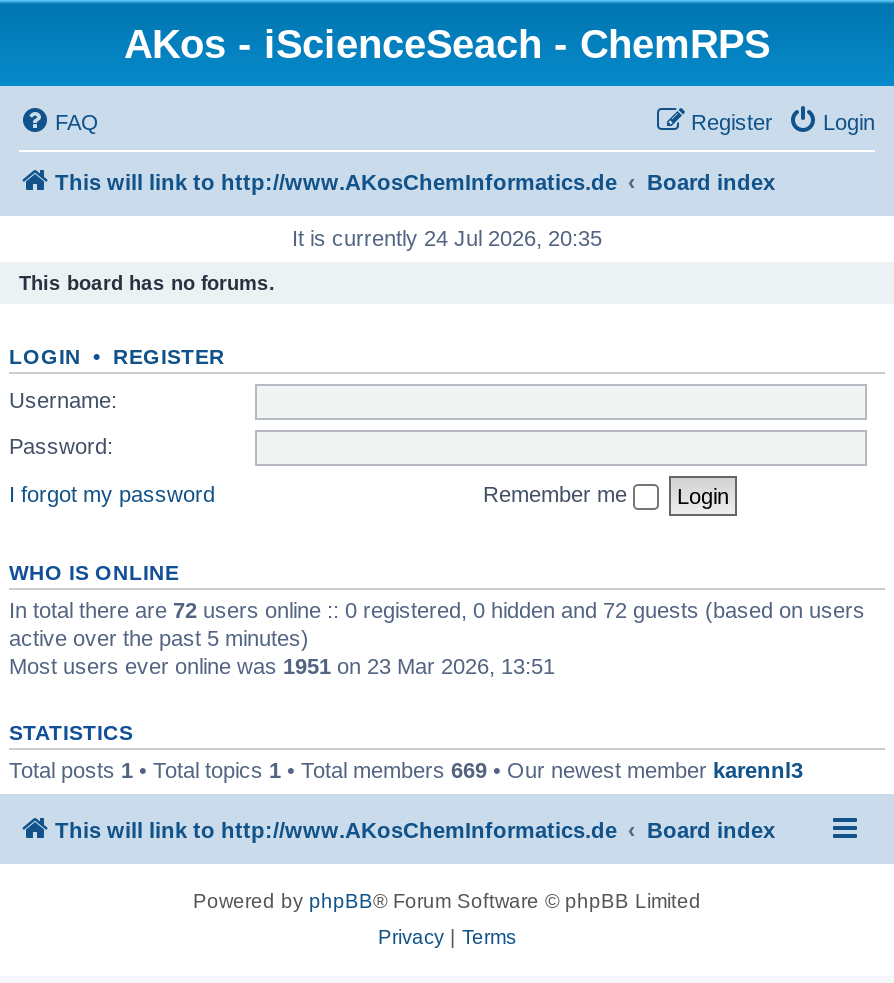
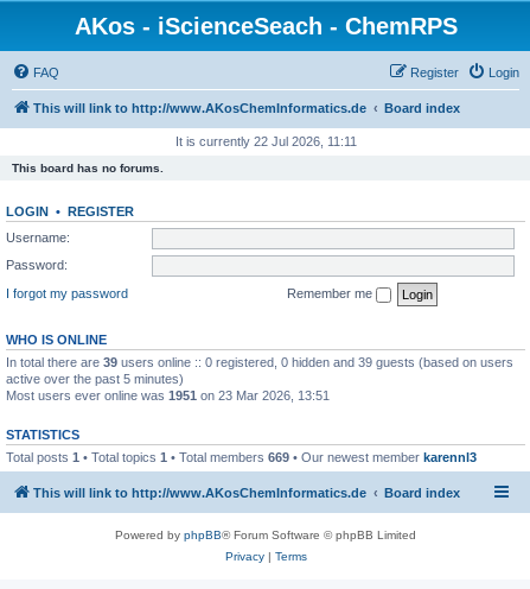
- It is currently 24 Jul 2026, 20:35
+ It is currently 22 Jul 2026, 11:11

- In total there are 72 users online :: 0 registered, 0 hidden and 72 guests (based on users
+ In total there are 39 users online :: 0 registered, 0 hidden and 39 guests (based on users
